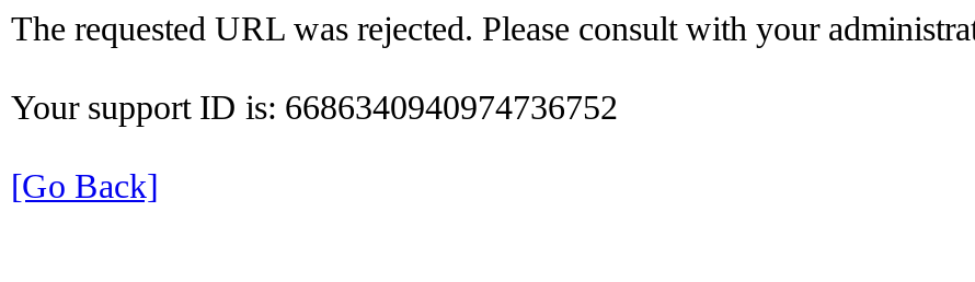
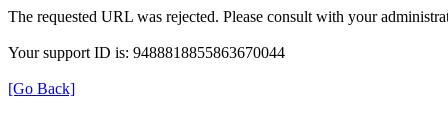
- Your support ID is: 6686340940974736752
+ Your support ID is: 9488818855863670044
